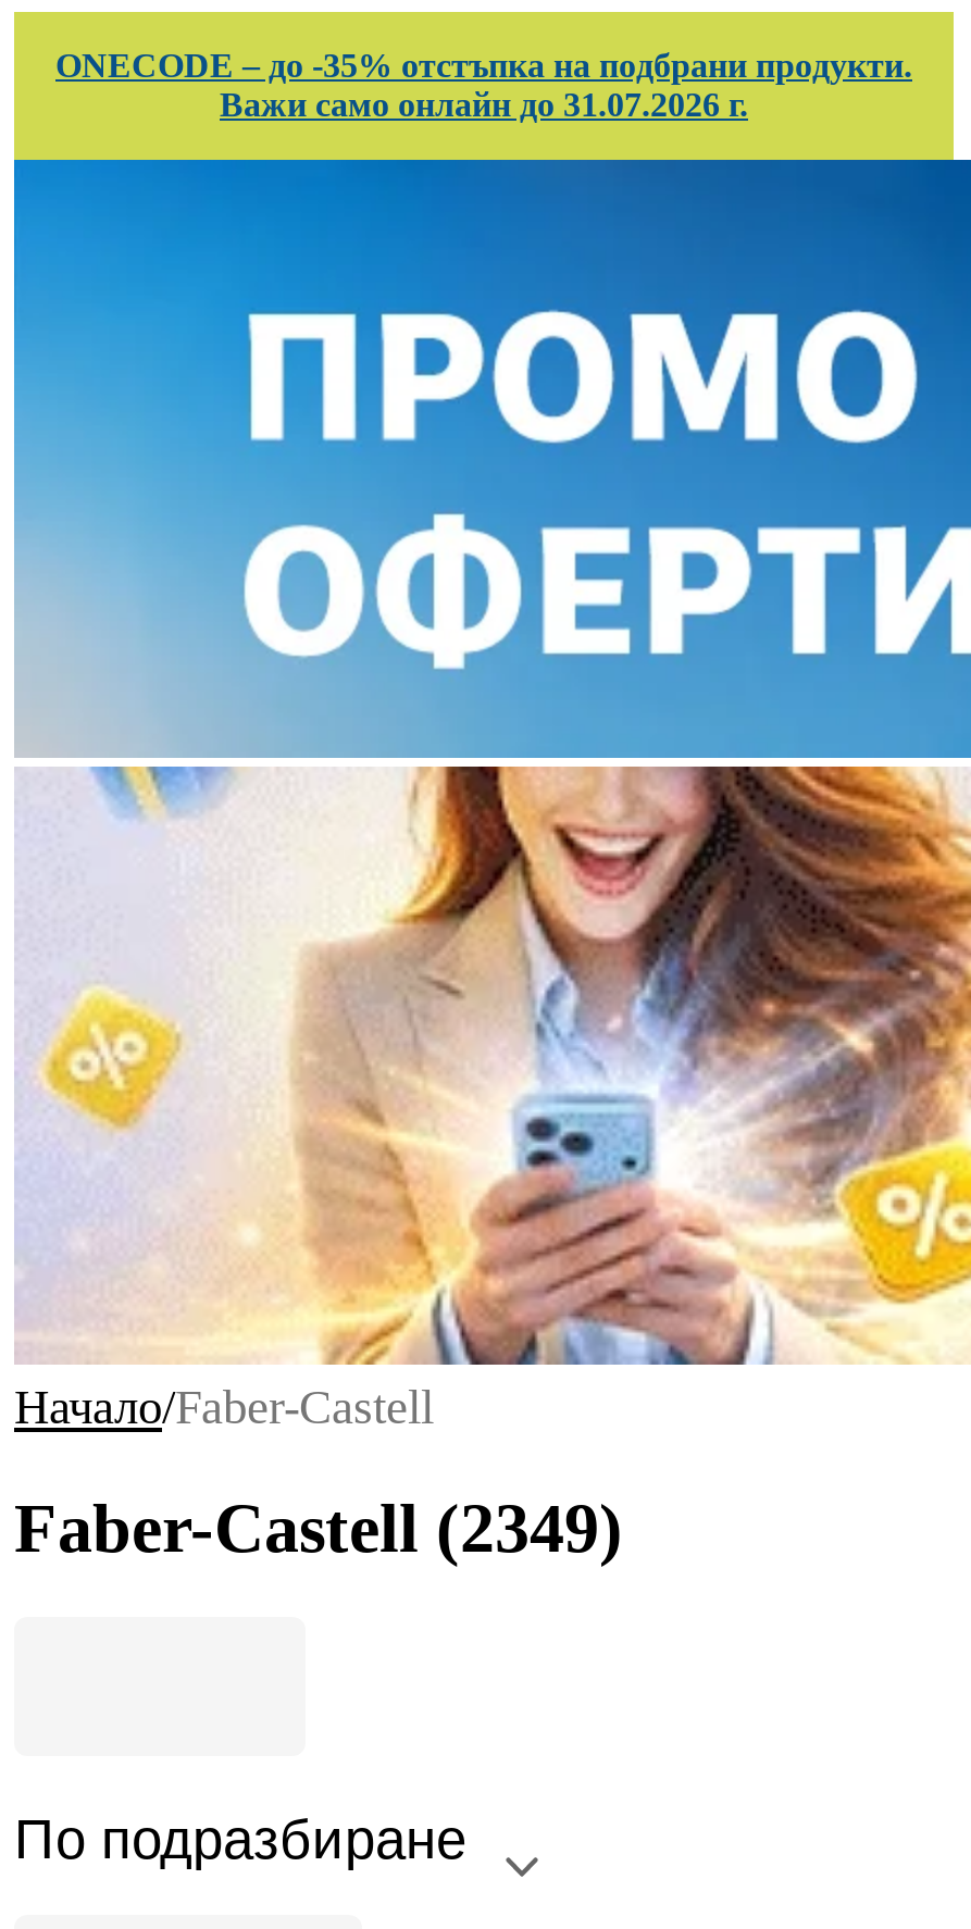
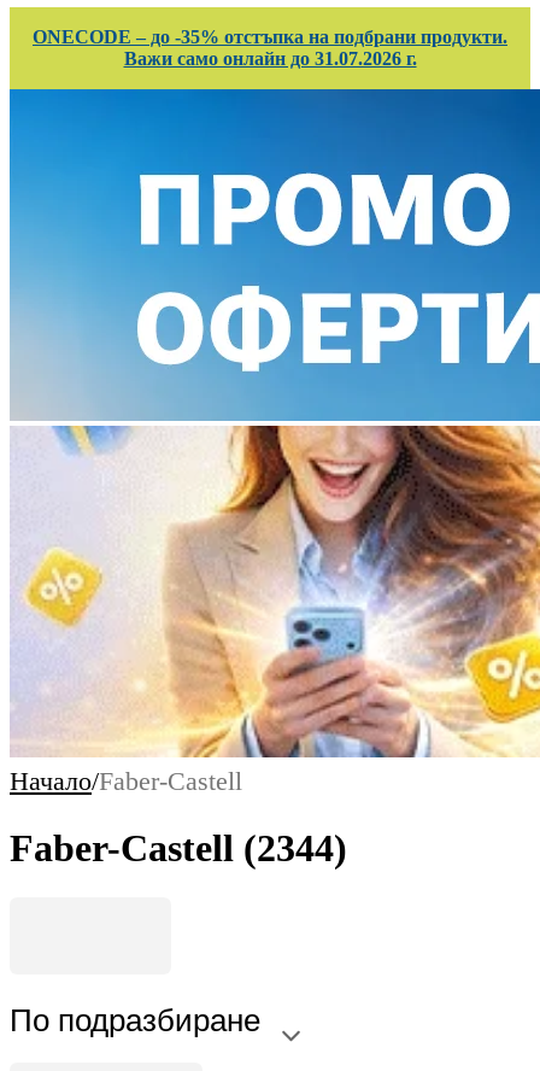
- Faber-Castell (2349)
+ Faber-Castell (2344)
